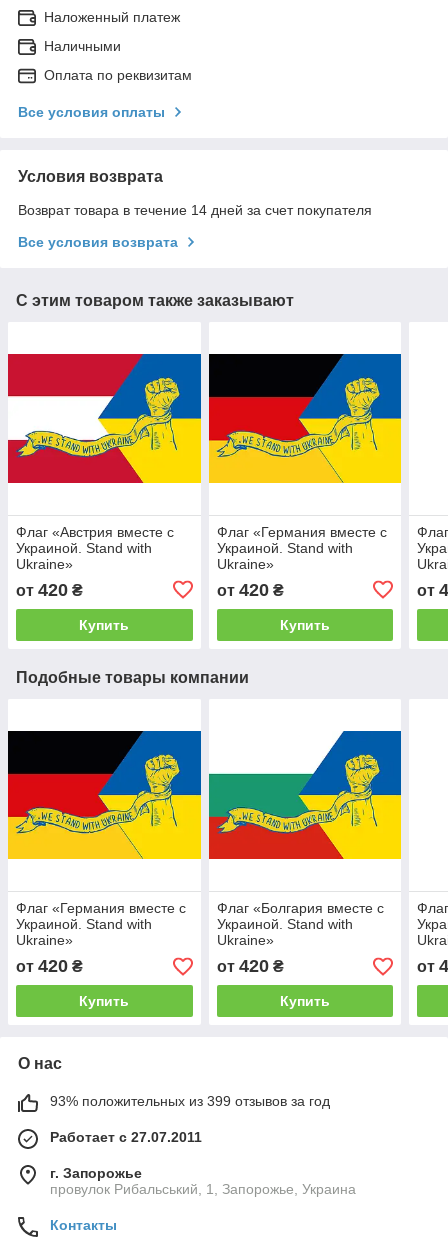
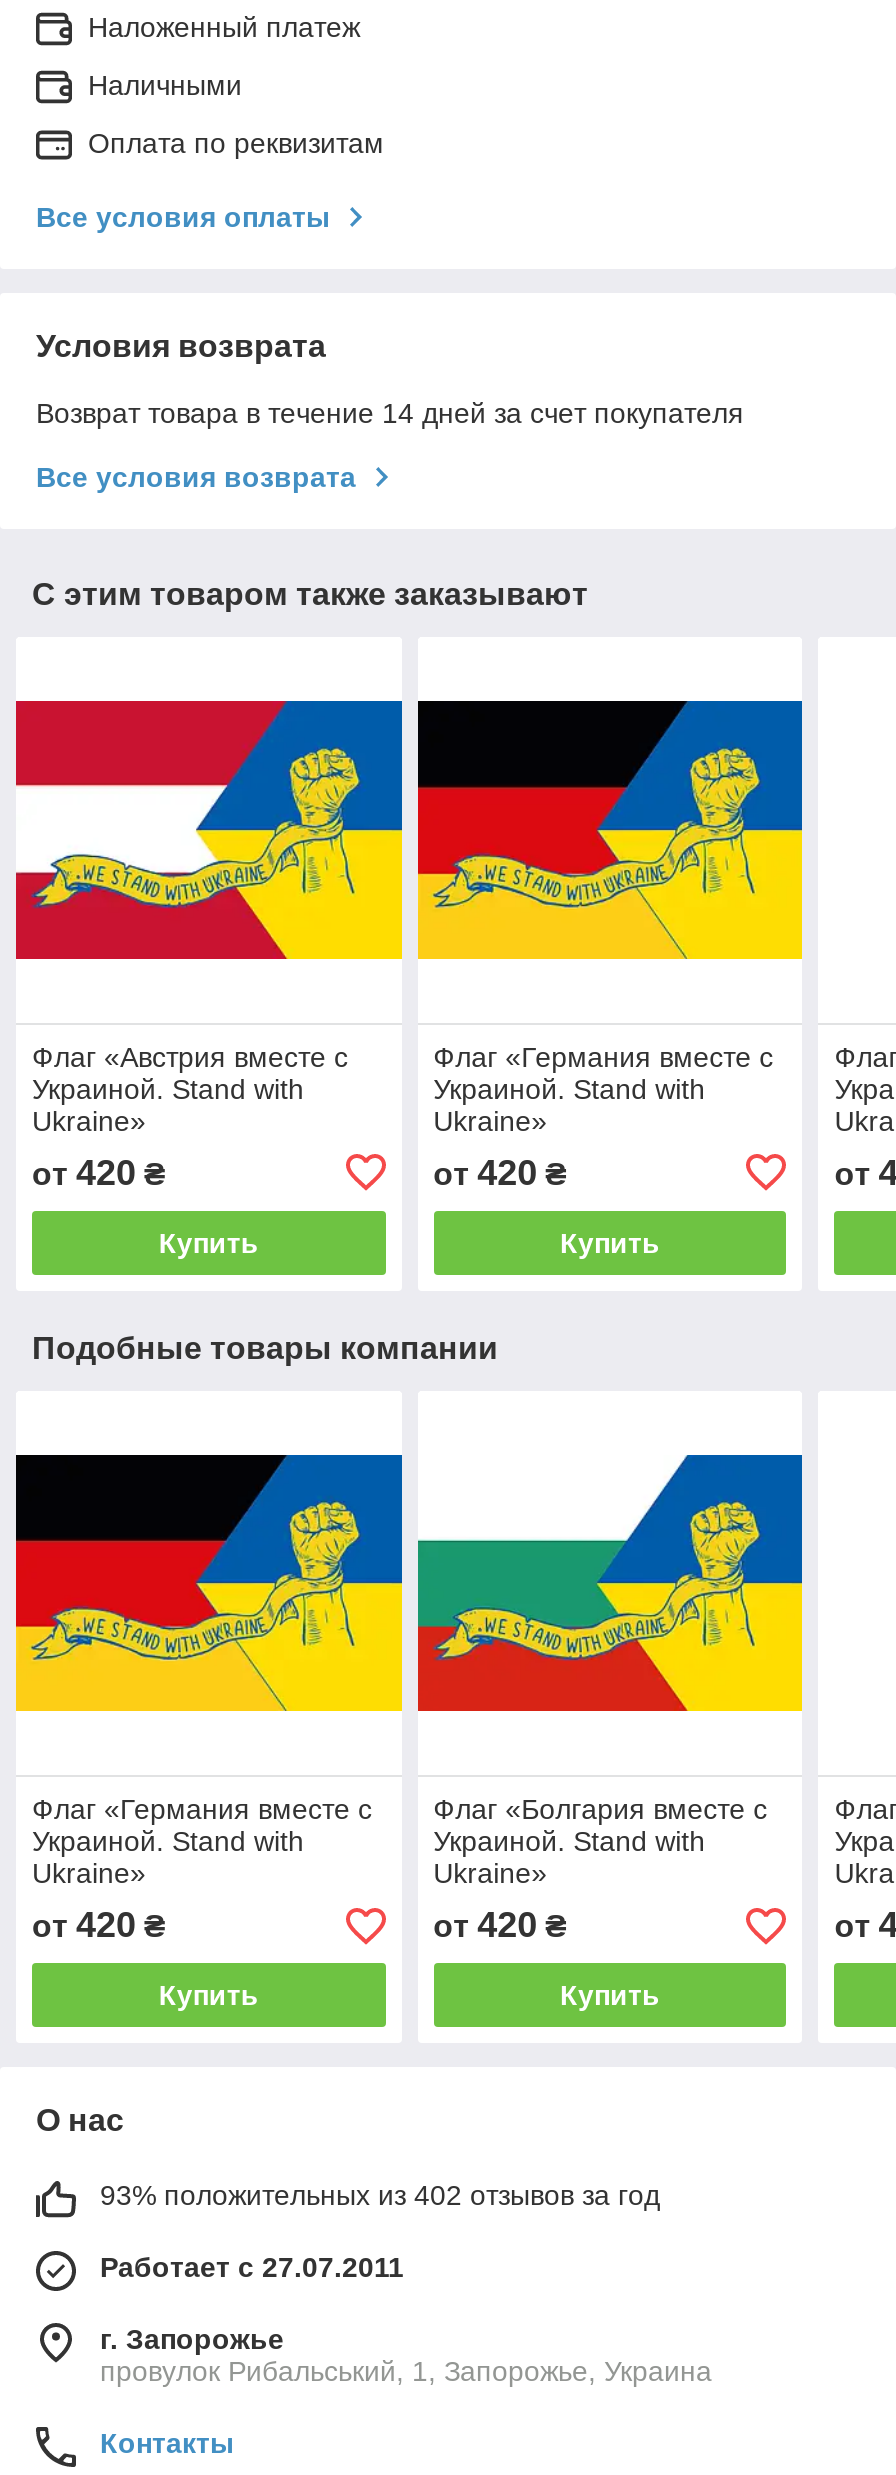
- 93% положительных из 399 отзывов за год
+ 93% положительных из 402 отзывов за год
